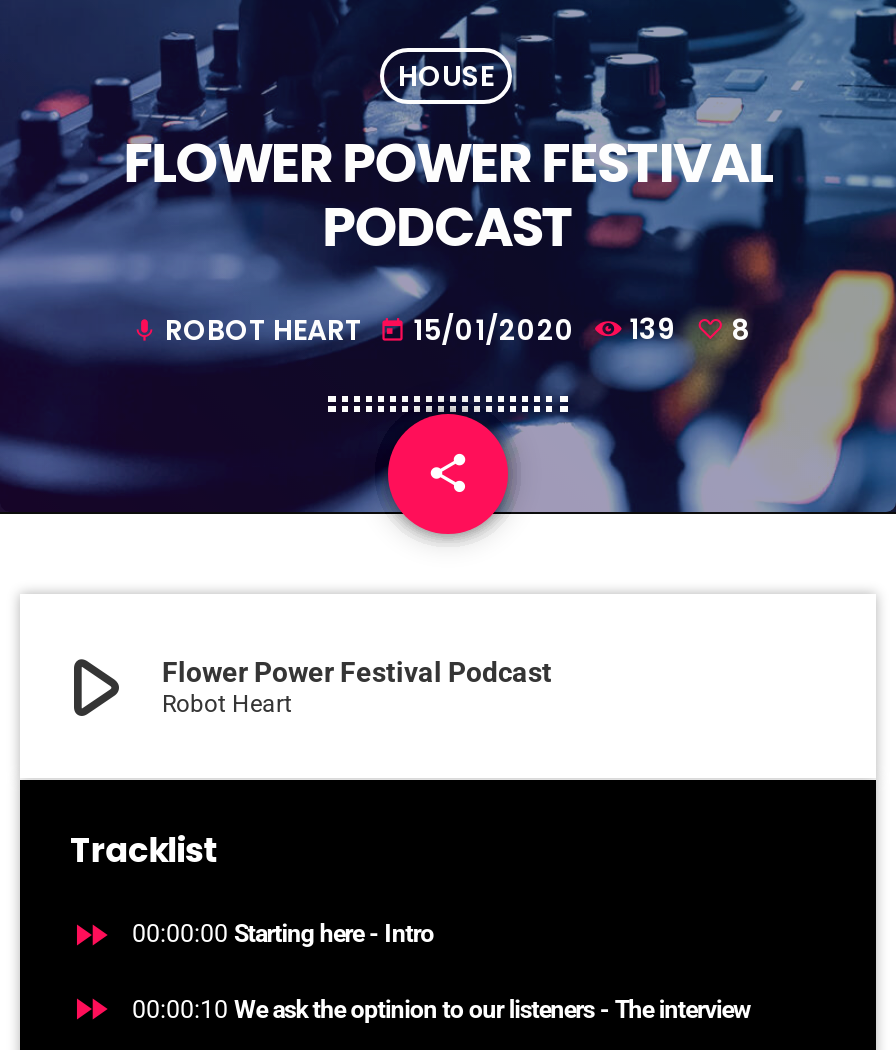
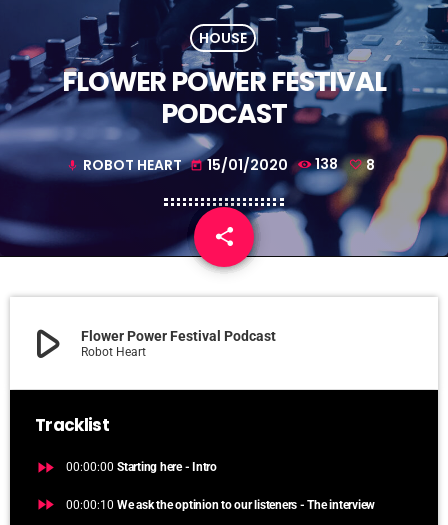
- 139
+ 138
